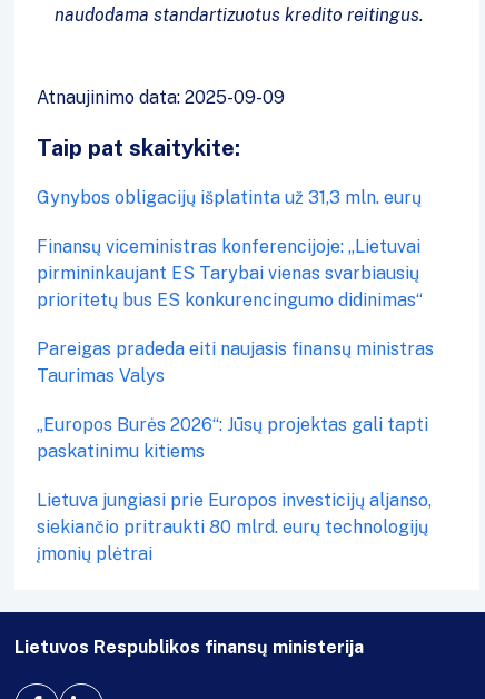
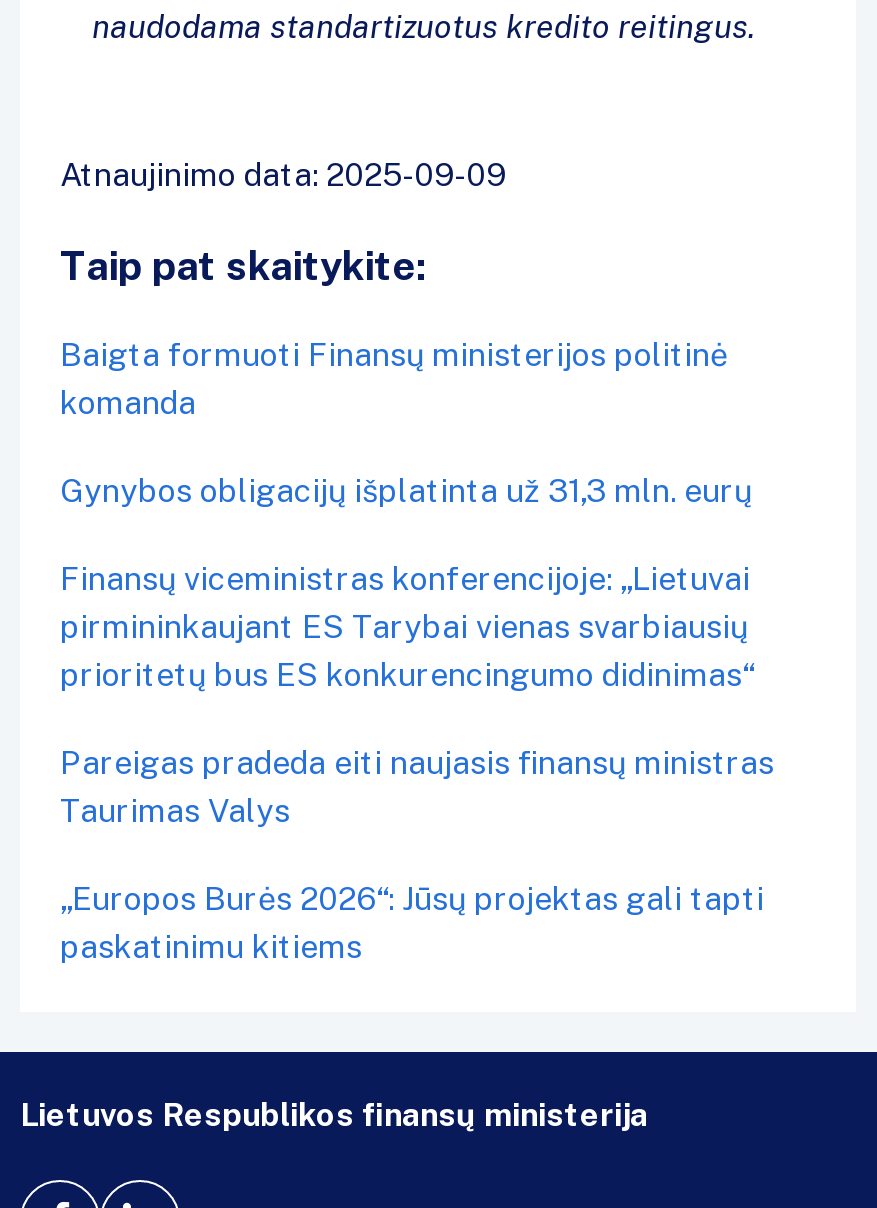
+ Baigta formuoti Finansų ministerijos politinė
+ komanda

moved down: Gynybos obligacijų išplatinta už 31,3 mln. eurų | Finansų viceministras konferencijoje: „Lietuvai | pirmininkaujant ES Tarybai vienas svarbiausių | prioritetų bus ES konkurencingumo didinimas“ | Pareigas pradeda eiti naujasis finansų ministras | Taurimas Valys | „Europos Burės 2026“: Jūsų projektas gali tapti | paskatinimu kitiems

- Lietuva jungiasi prie Europos investicijų aljanso,
- siekiančio pritraukti 80 mlrd. eurų technologijų
- įmonių plėtrai
